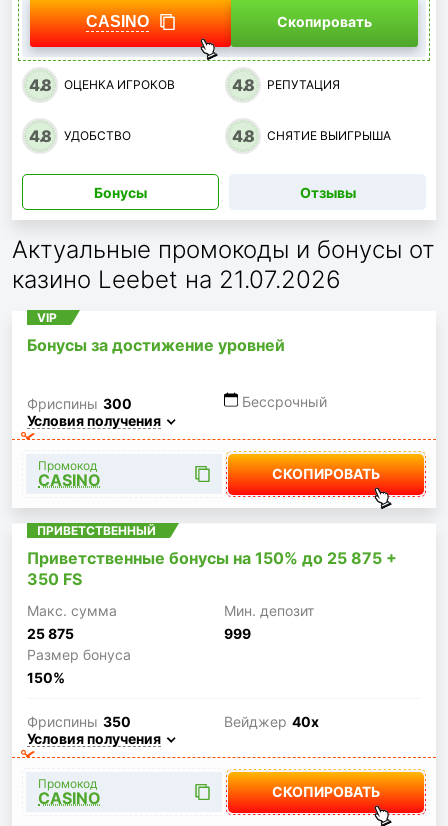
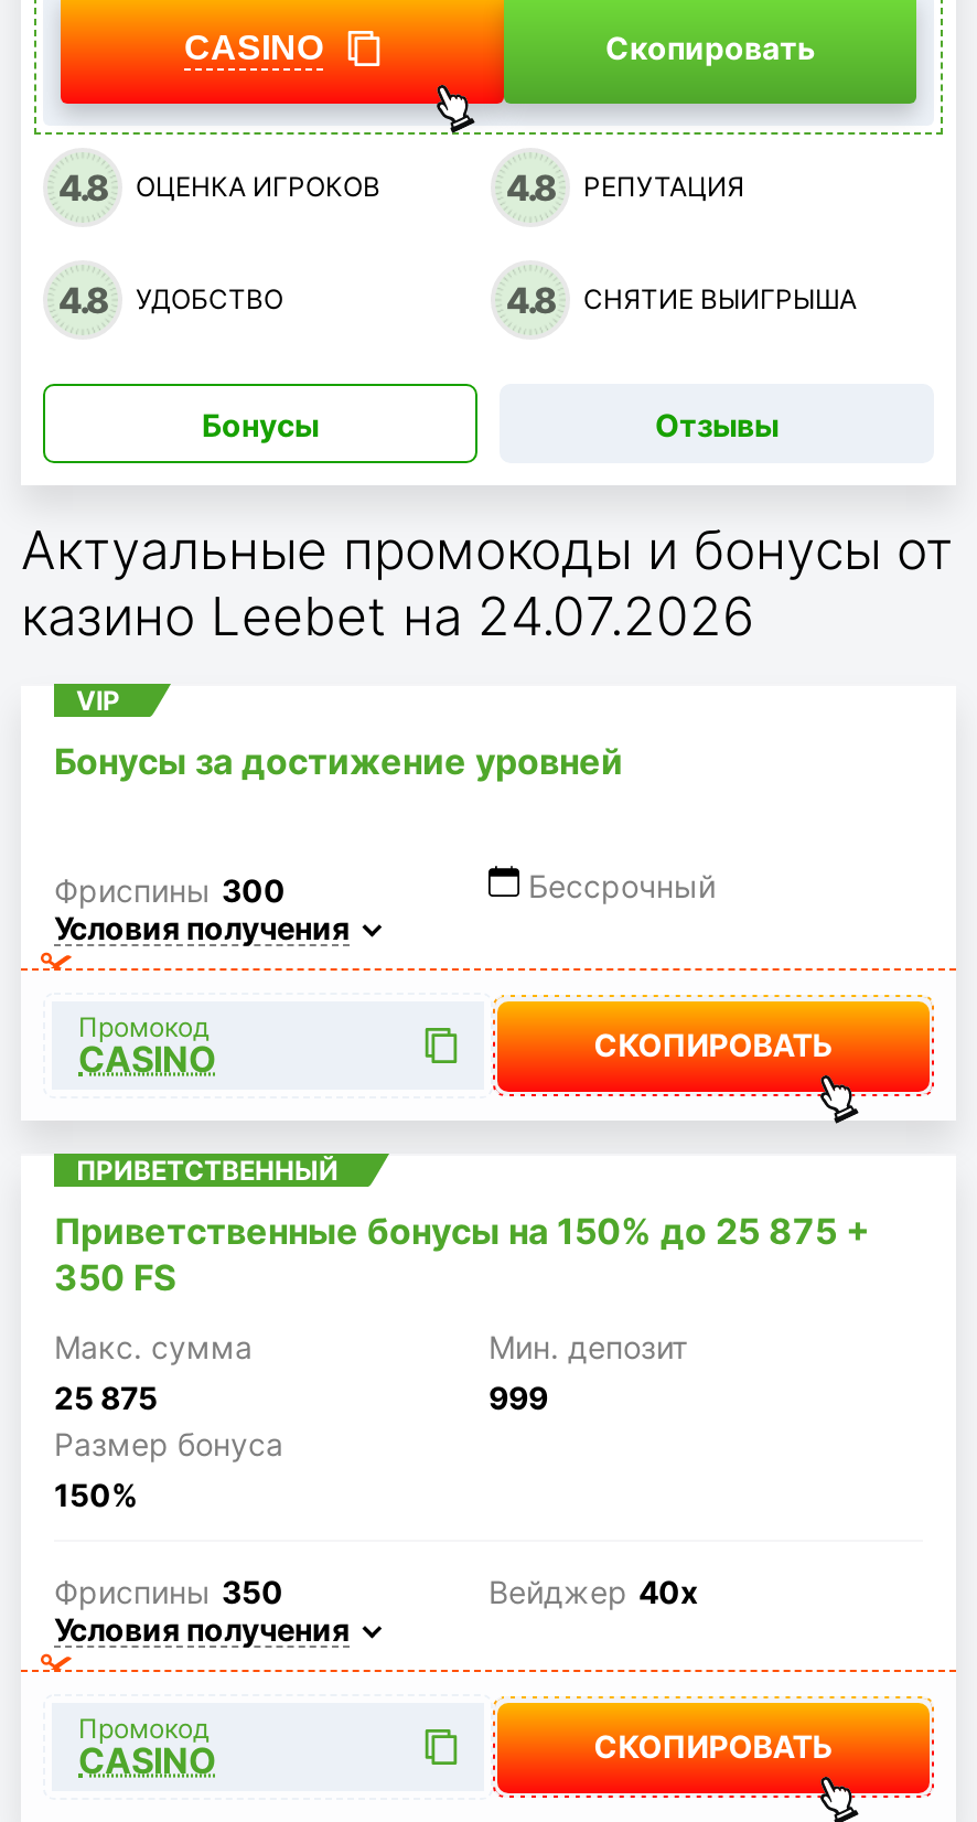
- казино Leebet на 21.07.2026
+ казино Leebet на 24.07.2026
